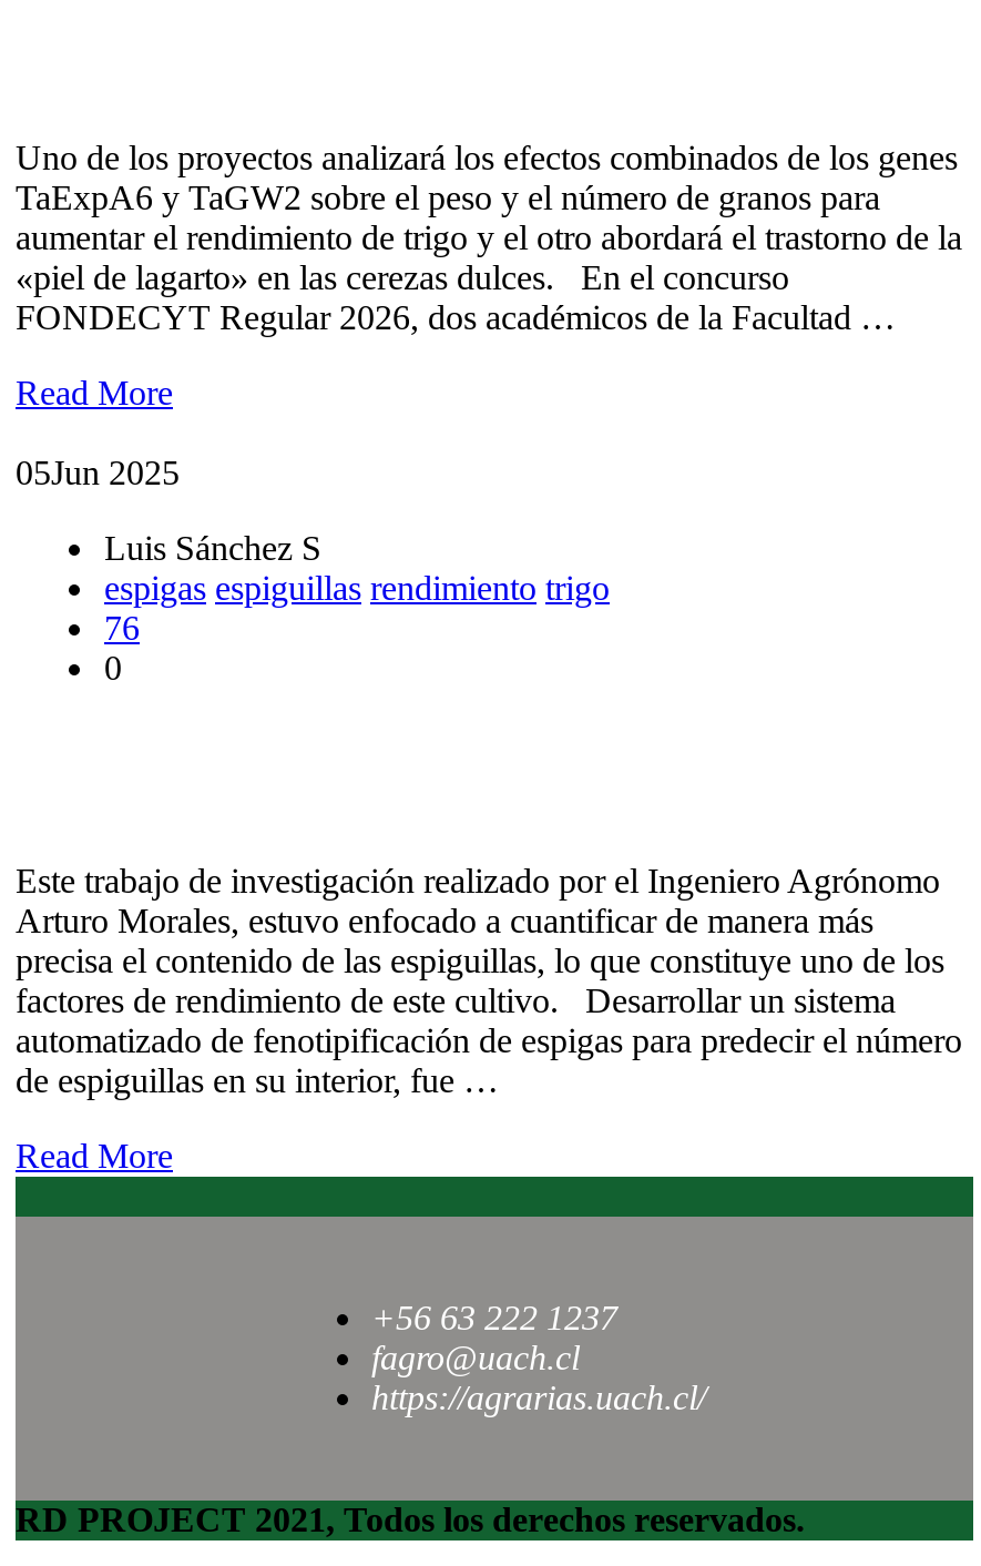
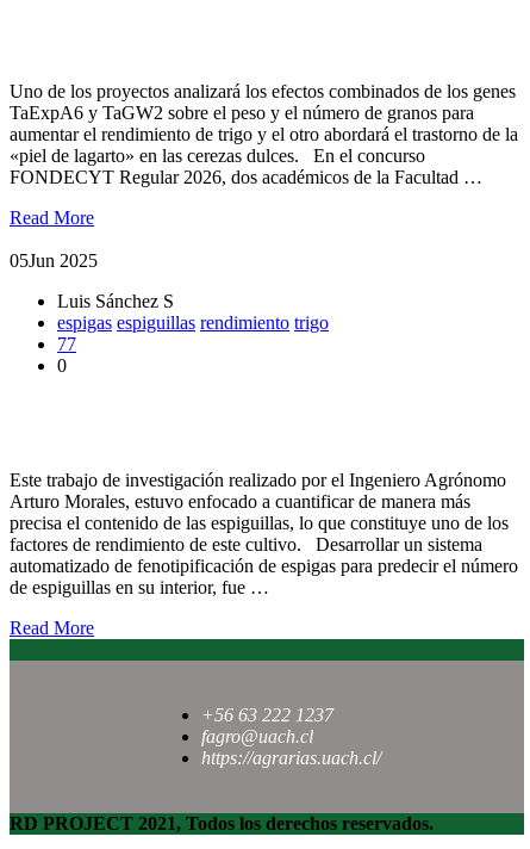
- 76
+ 77
